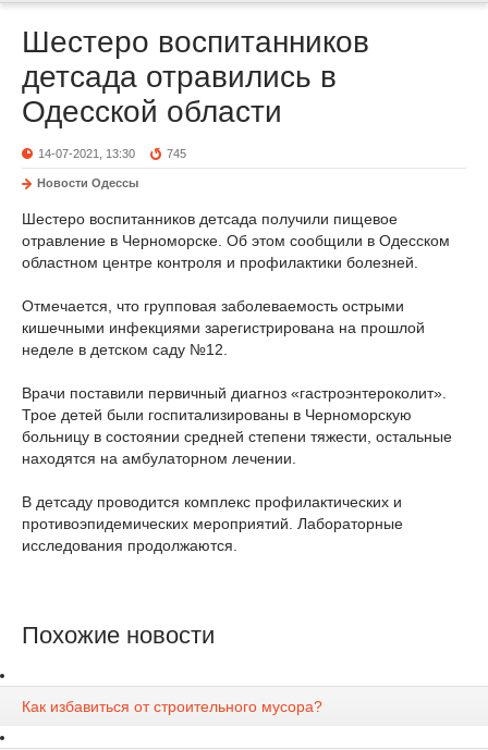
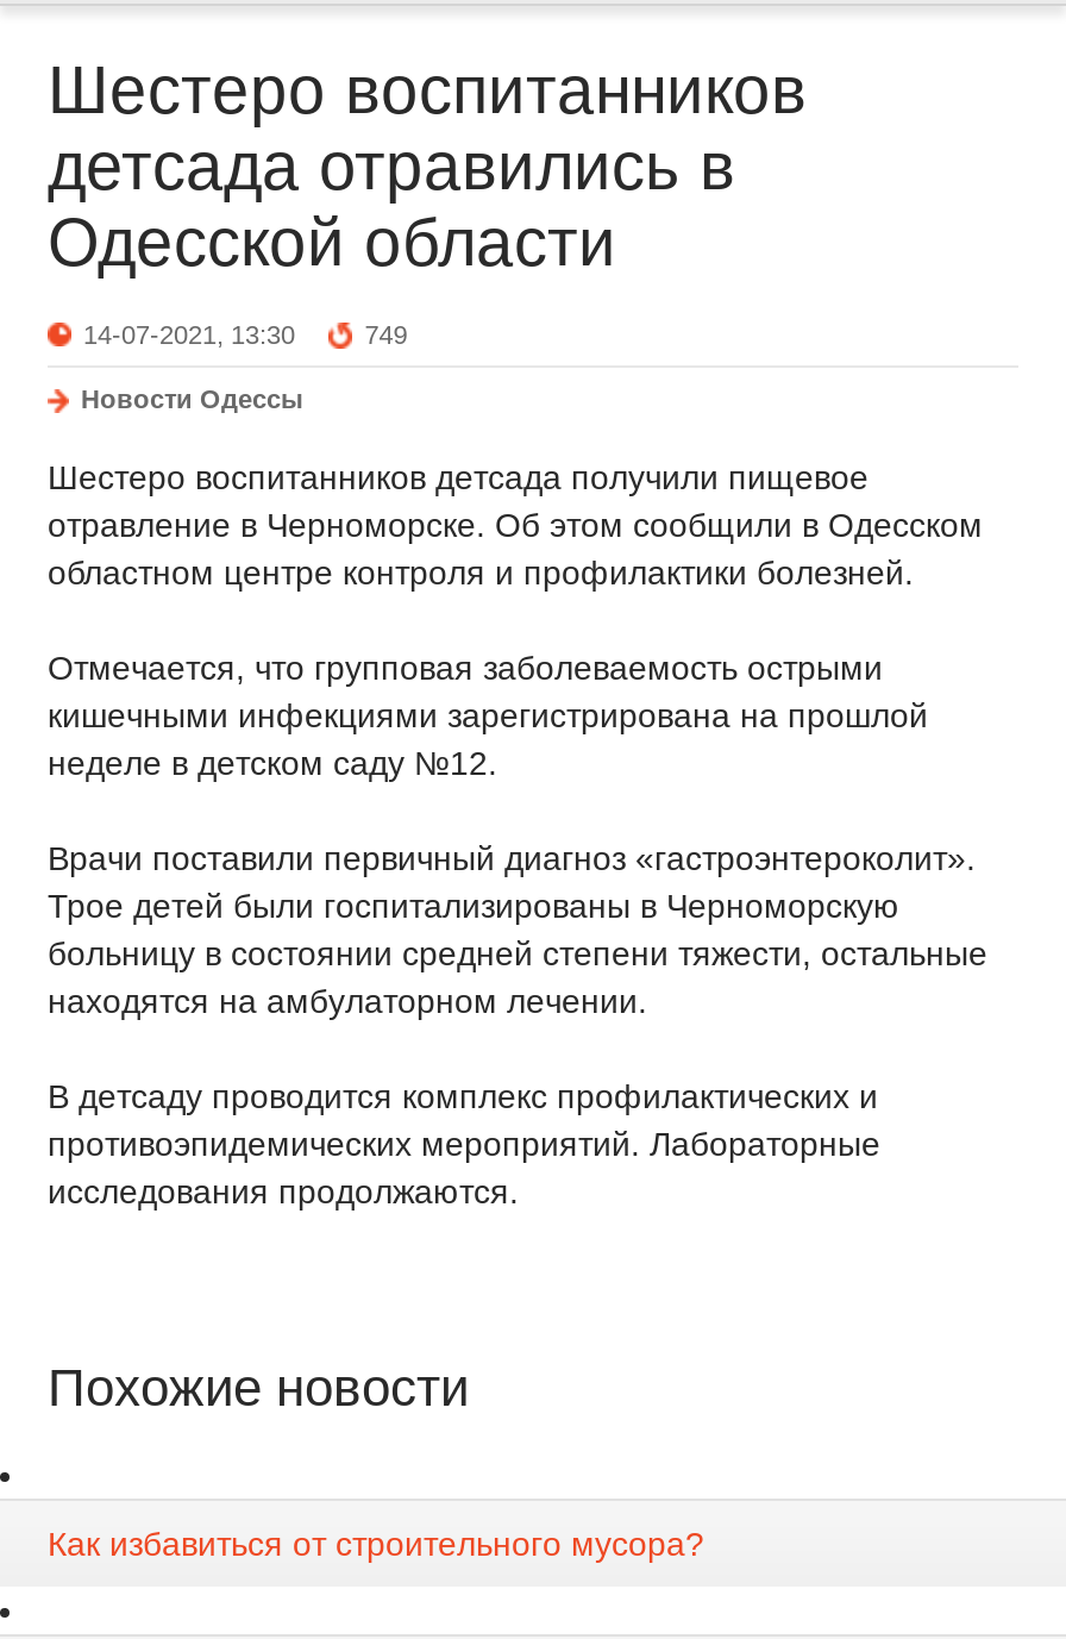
- 745
+ 749
